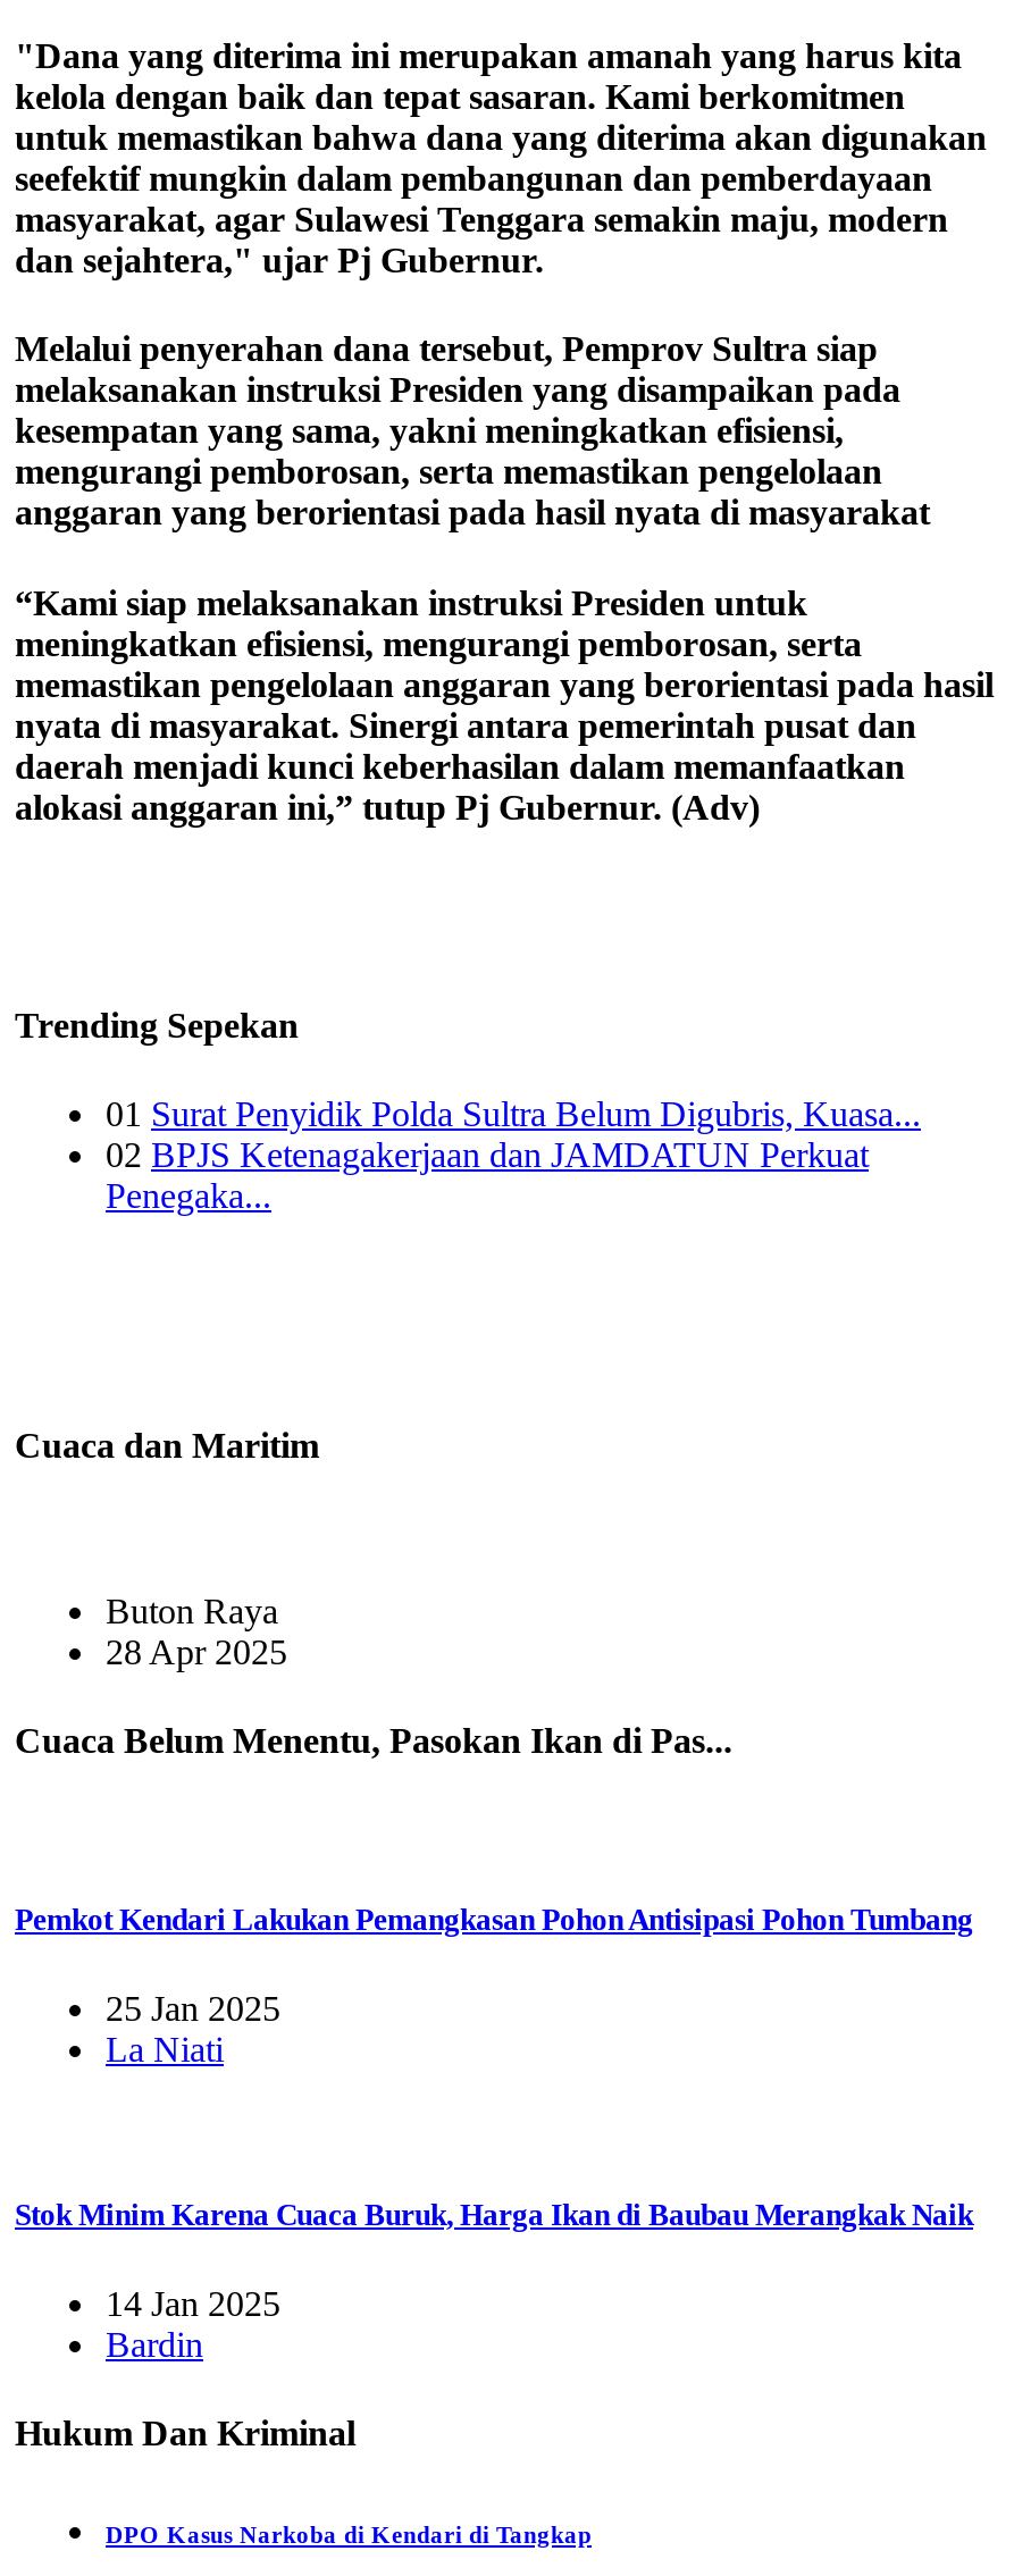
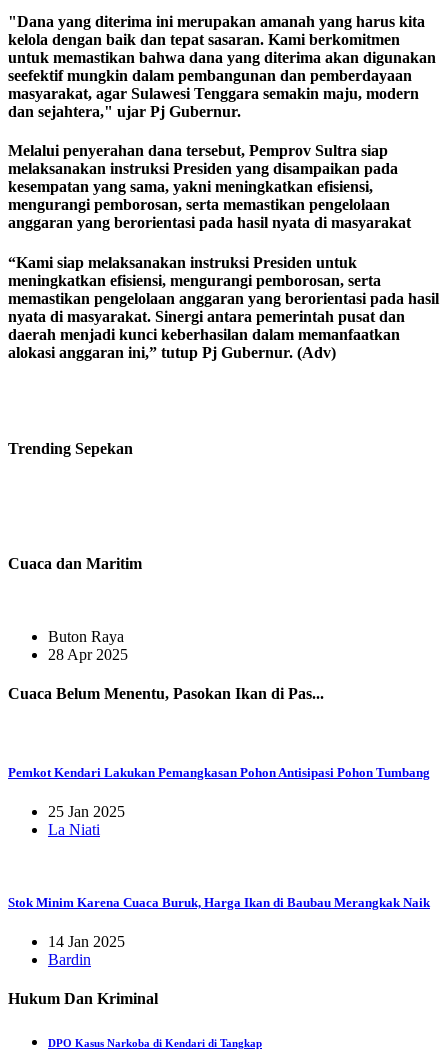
- 01 Surat Penyidik Polda Sultra Belum Digubris, Kuasa...
- 02 BPJS Ketenagakerjaan dan JAMDATUN Perkuat
- Penegaka...
